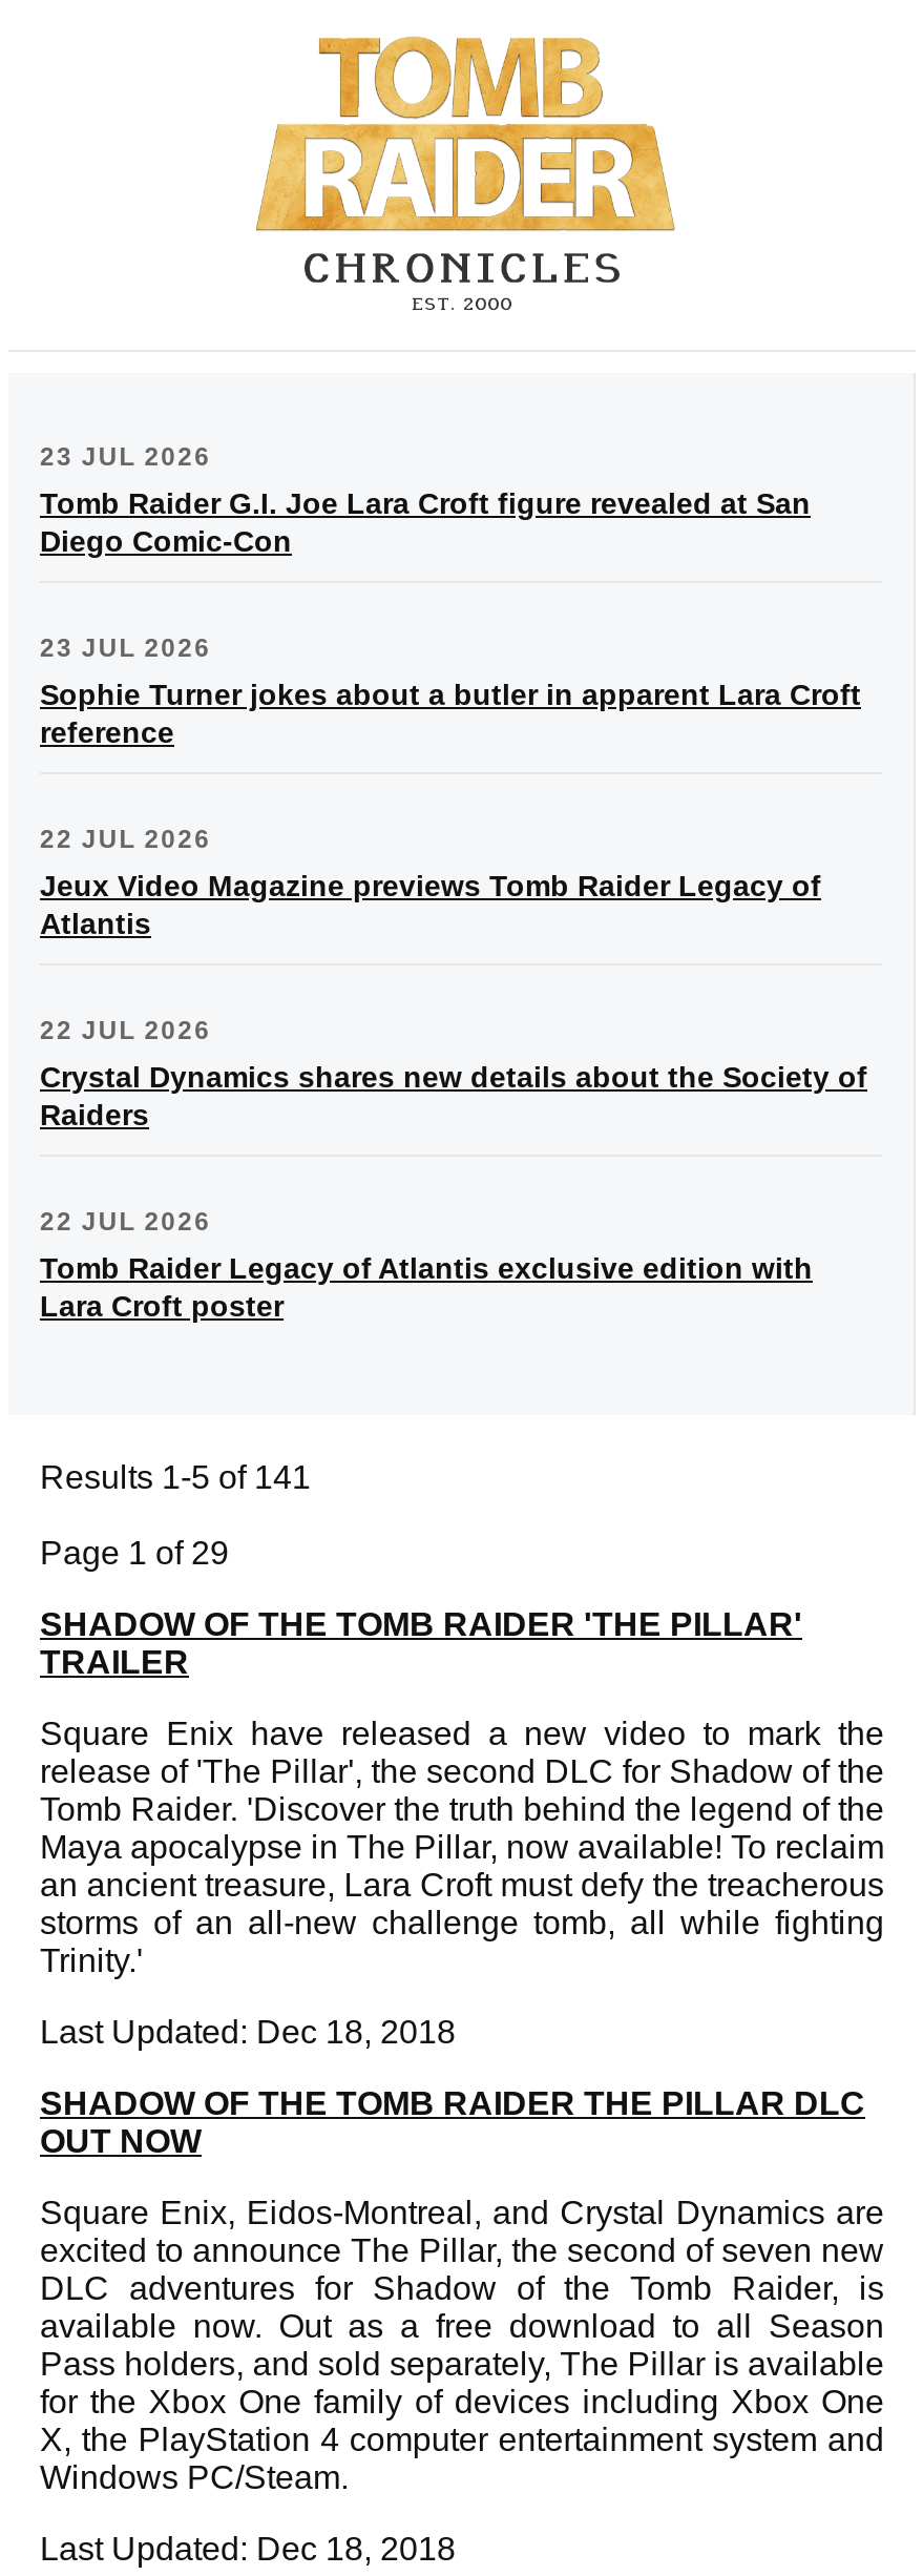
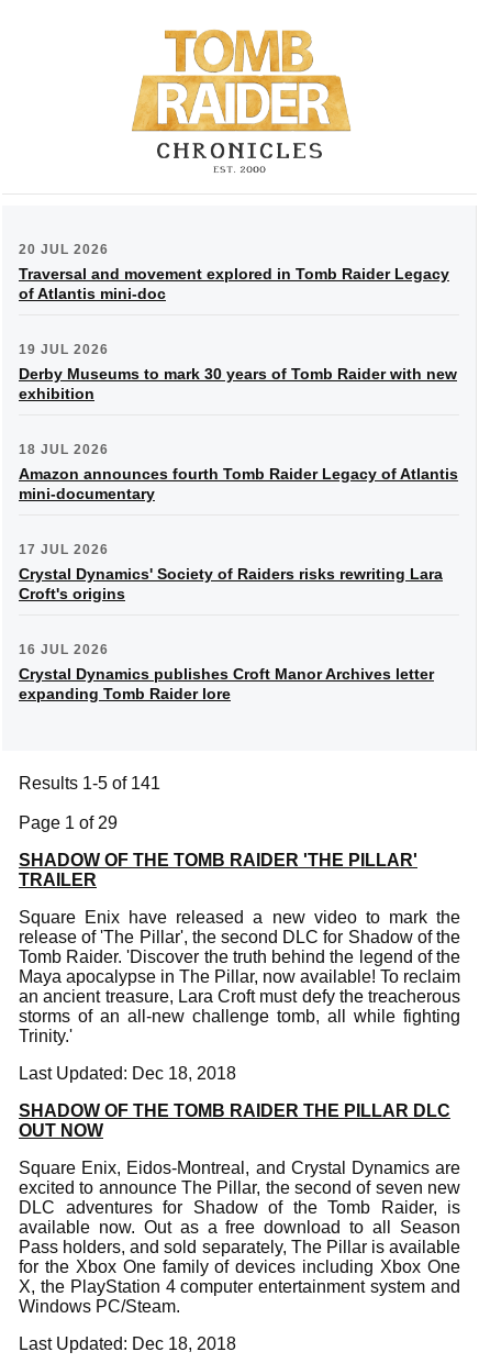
- 23 JUL 2026
- Tomb Raider G.I. Joe Lara Croft figure revealed at San
- Diego Comic-Con
+ 20 JUL 2026
+ Traversal and movement explored in Tomb Raider Legacy
+ of Atlantis mini-doc

- 23 JUL 2026
- Sophie Turner jokes about a butler in apparent Lara Croft
- reference
+ 19 JUL 2026
+ Derby Museums to mark 30 years of Tomb Raider with new
+ exhibition

- 22 JUL 2026
- Jeux Video Magazine previews Tomb Raider Legacy of
- Atlantis
+ 18 JUL 2026
+ Amazon announces fourth Tomb Raider Legacy of Atlantis
+ mini-documentary

- 22 JUL 2026
- Crystal Dynamics shares new details about the Society of
- Raiders
+ 17 JUL 2026
+ Crystal Dynamics' Society of Raiders risks rewriting Lara
+ Croft's origins

- 22 JUL 2026
- Tomb Raider Legacy of Atlantis exclusive edition with
- Lara Croft poster
+ 16 JUL 2026
+ Crystal Dynamics publishes Croft Manor Archives letter
+ expanding Tomb Raider lore
